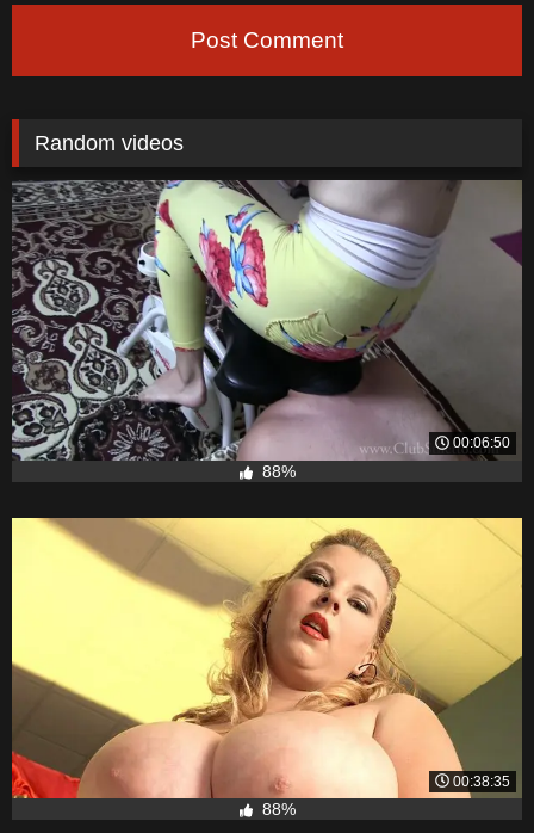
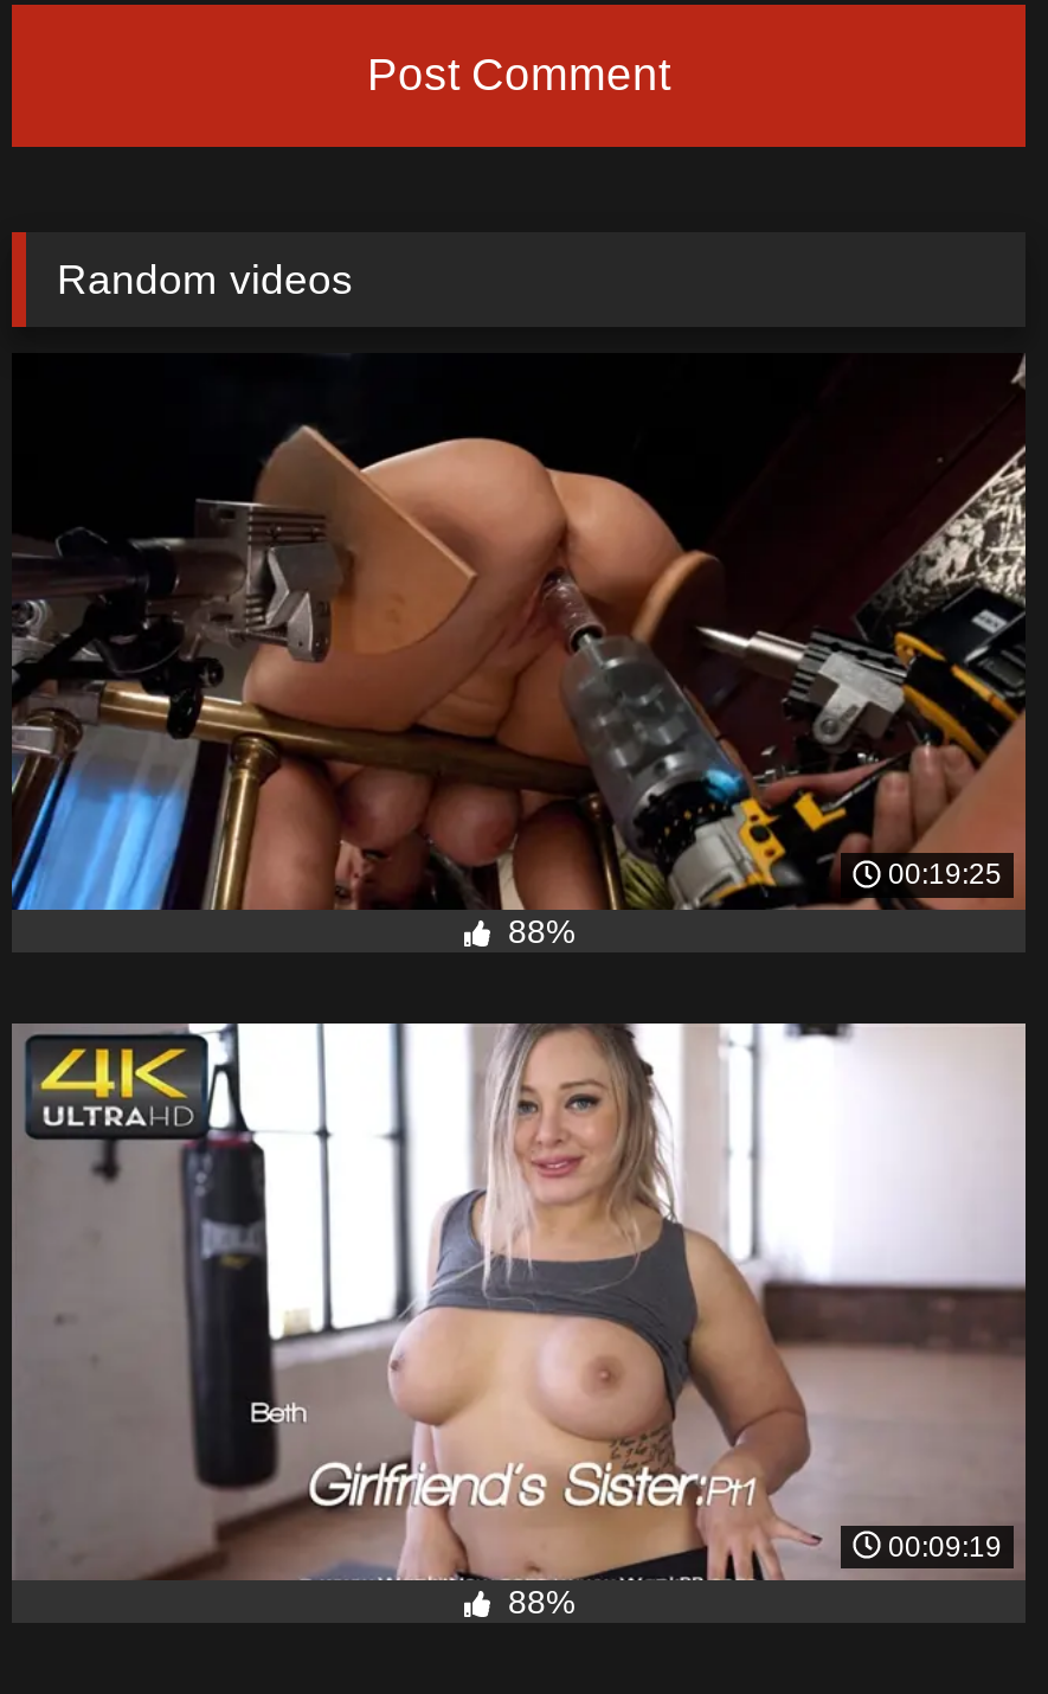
- [image]
- 00:06:50
+ [image]
+ 00:19:25

- [image]
- 00:38:35
+ [image]
+ 00:09:19
